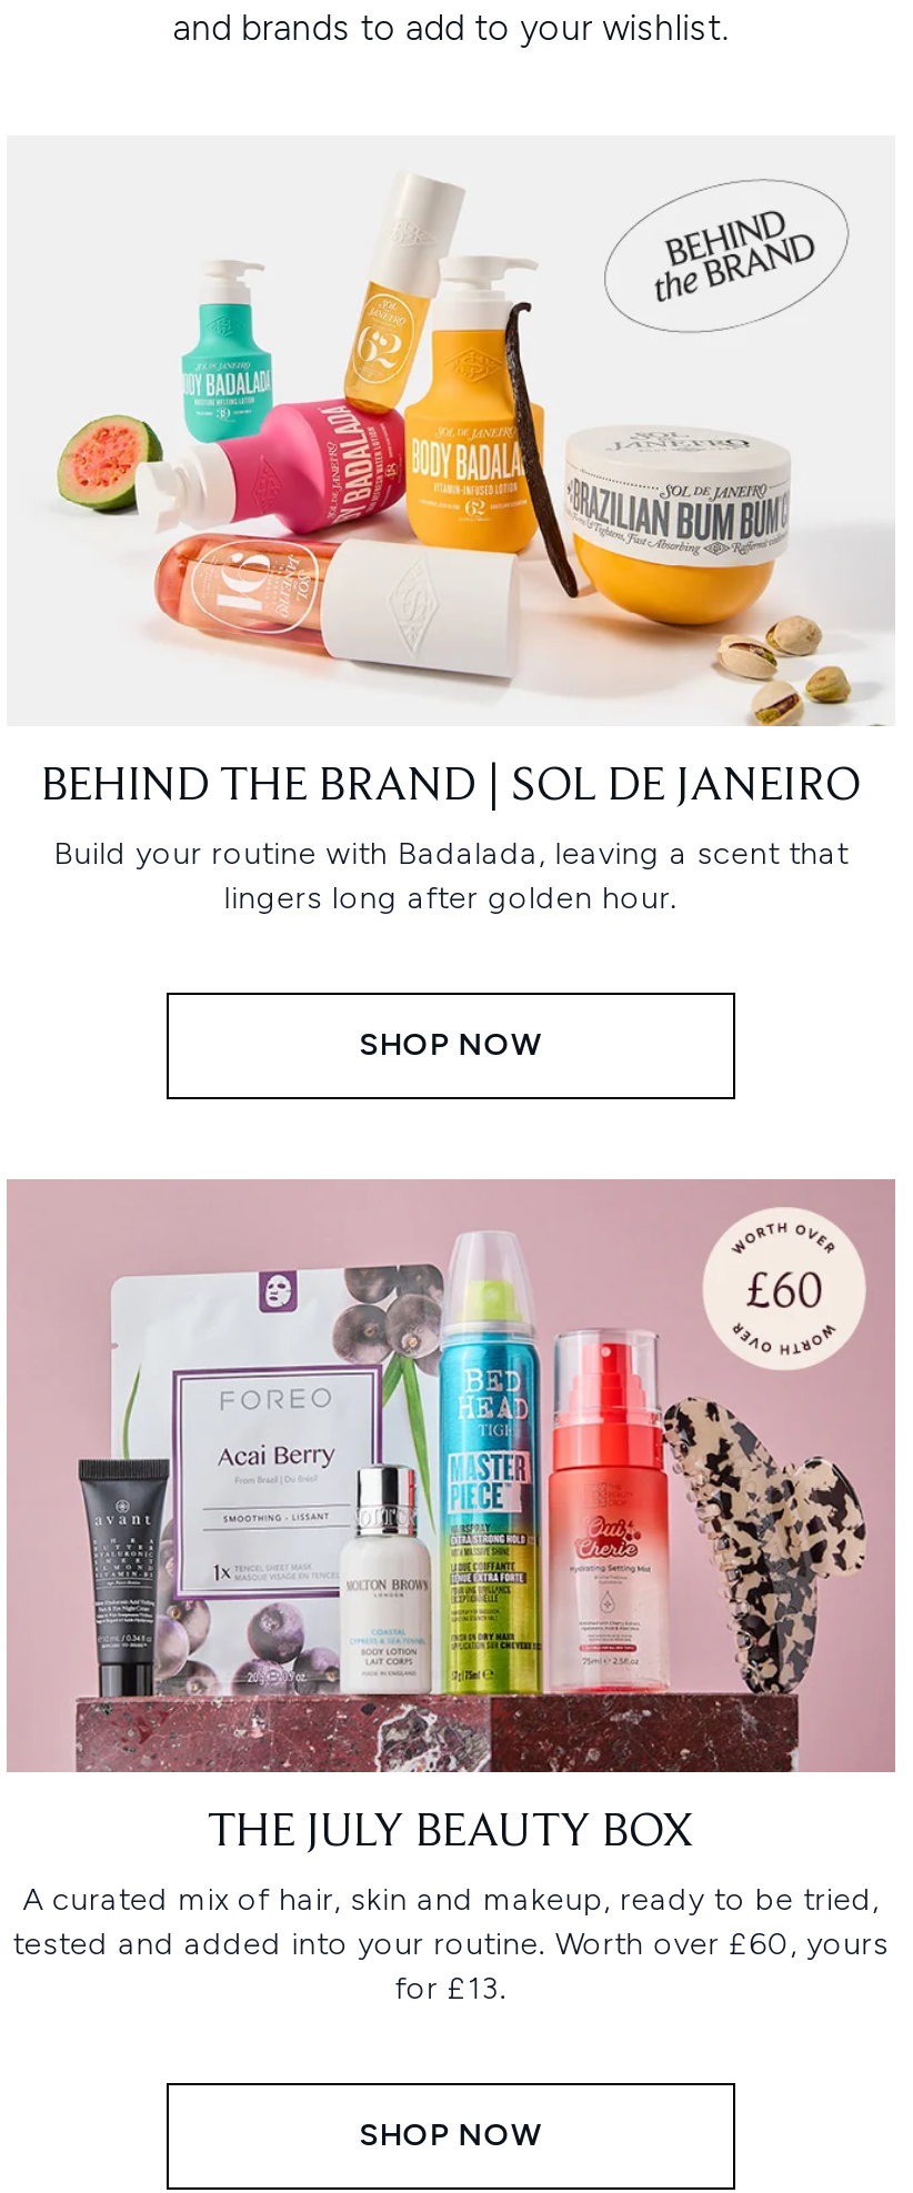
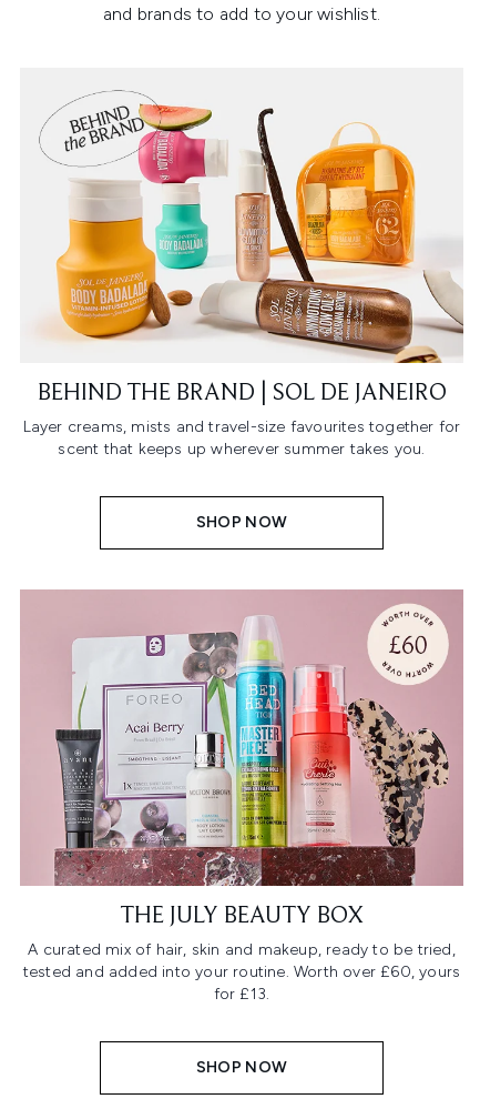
- [image]
+ [image]

- Build your routine with Badalada, leaving a scent that
- lingers long after golden hour.
+ Layer creams, mists and travel-size favourites together for
+ scent that keeps up wherever summer takes you.
